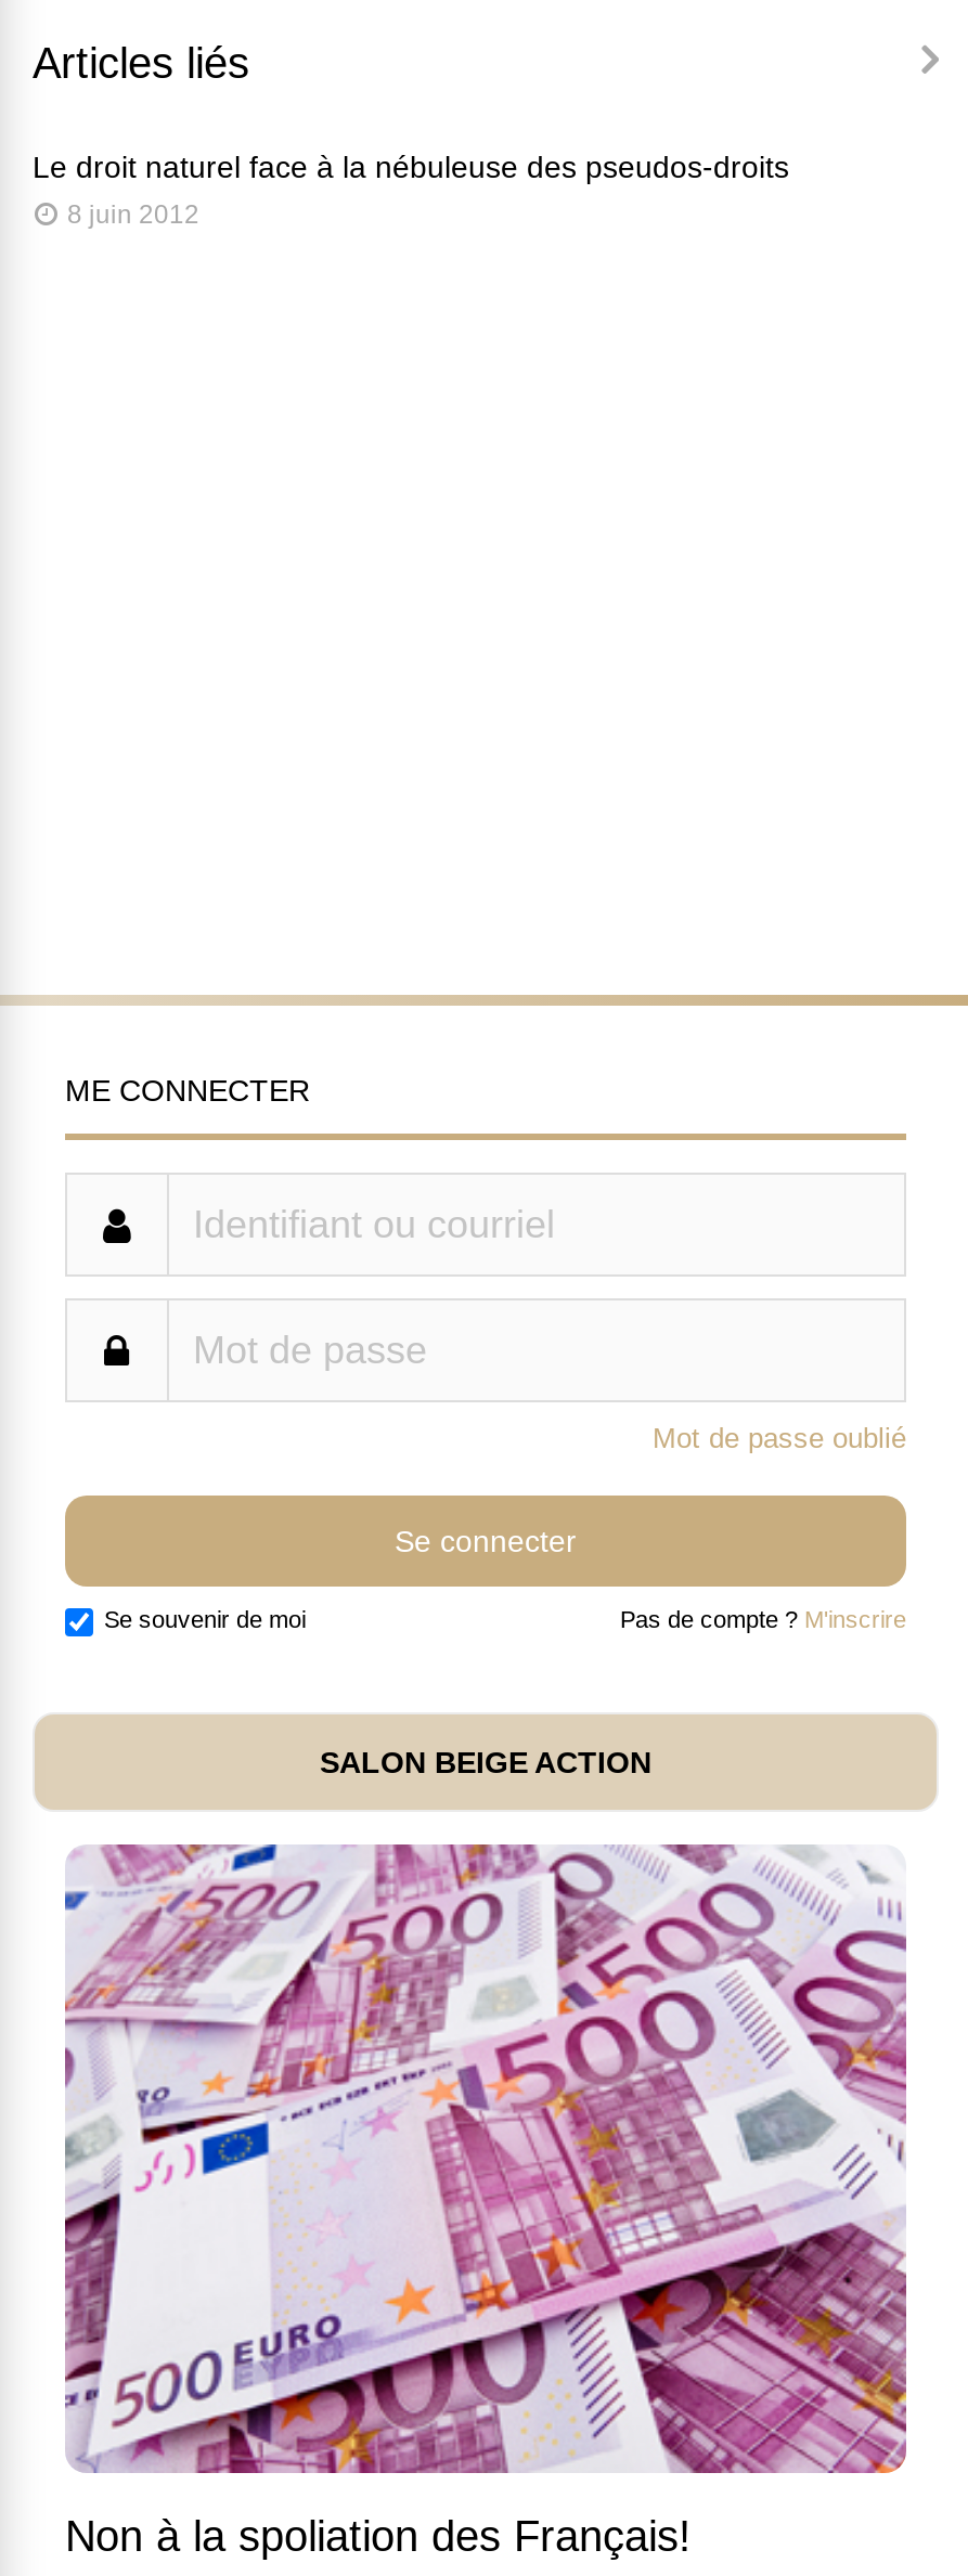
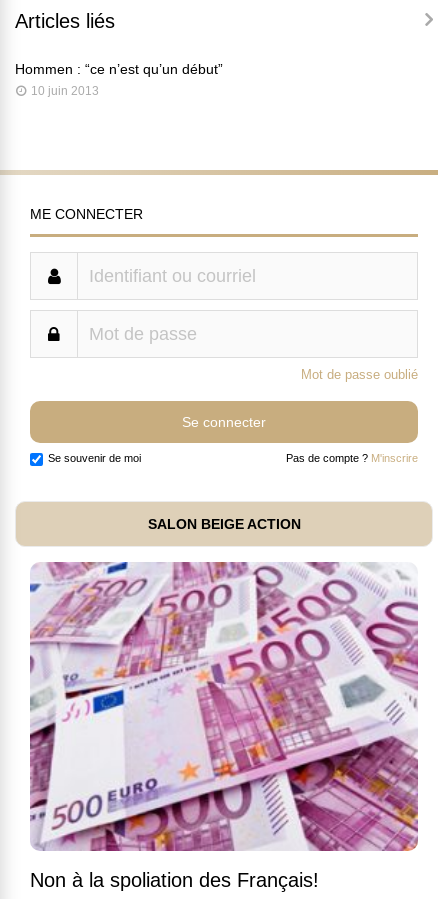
- Le droit naturel face à la nébuleuse des pseudos-droits
- 8 juin 2012
+ Hommen : “ce n’est qu’un début”
+ 10 juin 2013
